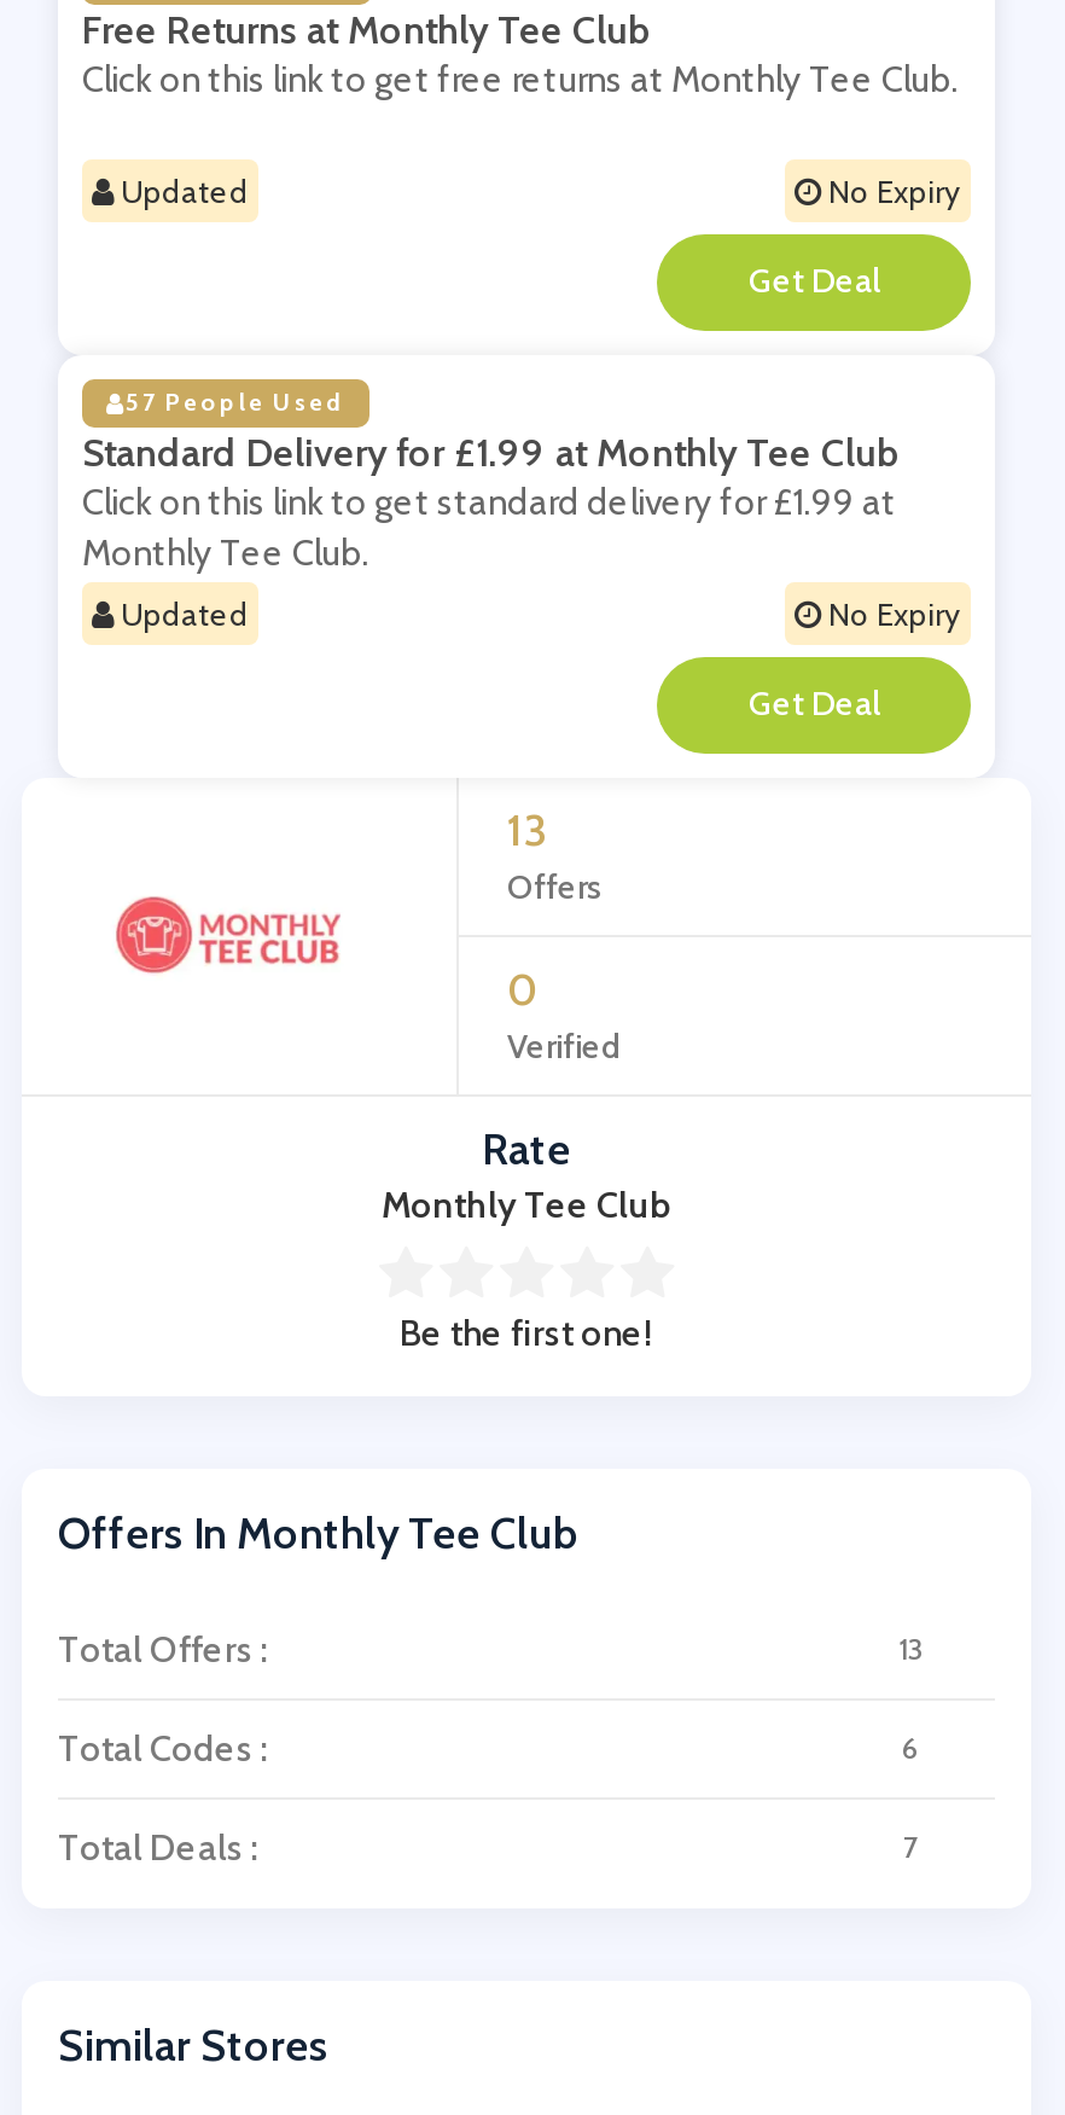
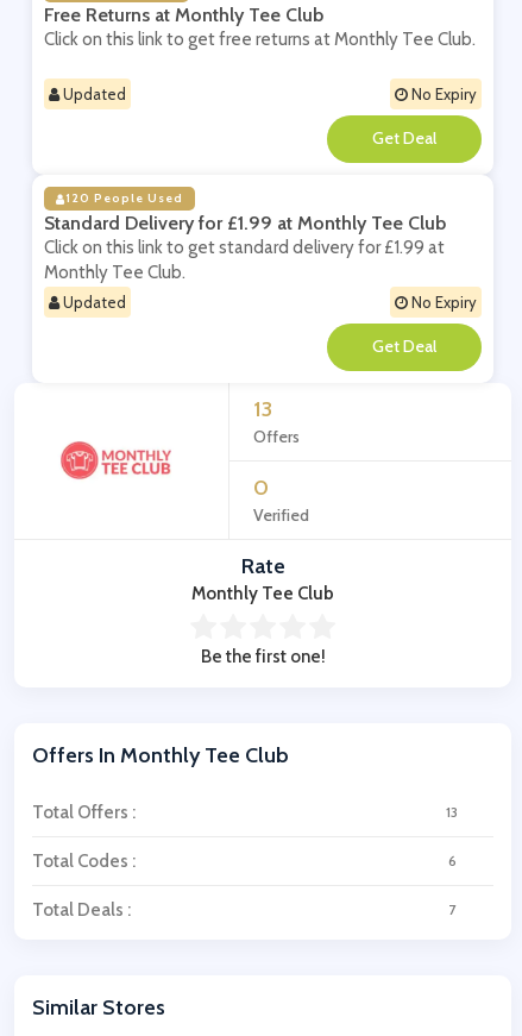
- 57 People Used
+ 120 People Used
